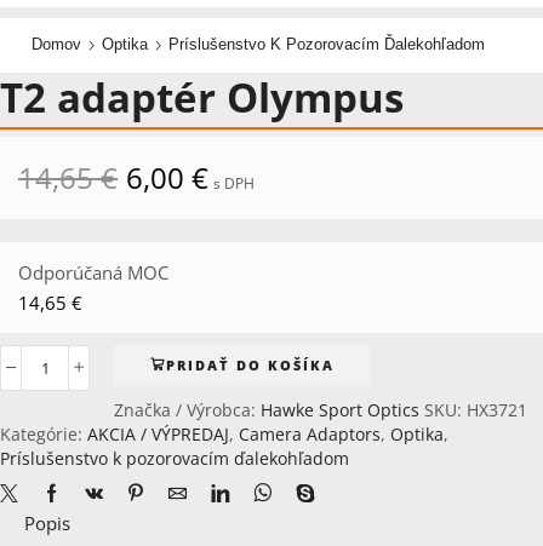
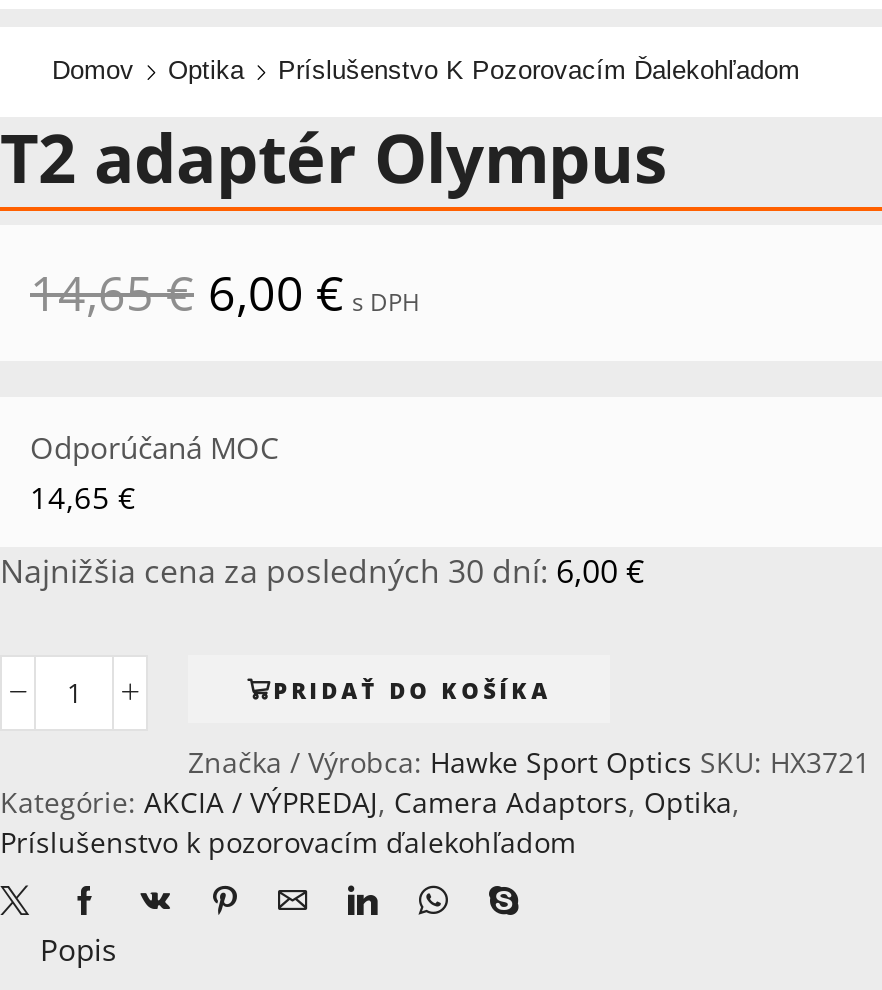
+ Najnižšia cena za posledných 30 dní: 6,00 €
